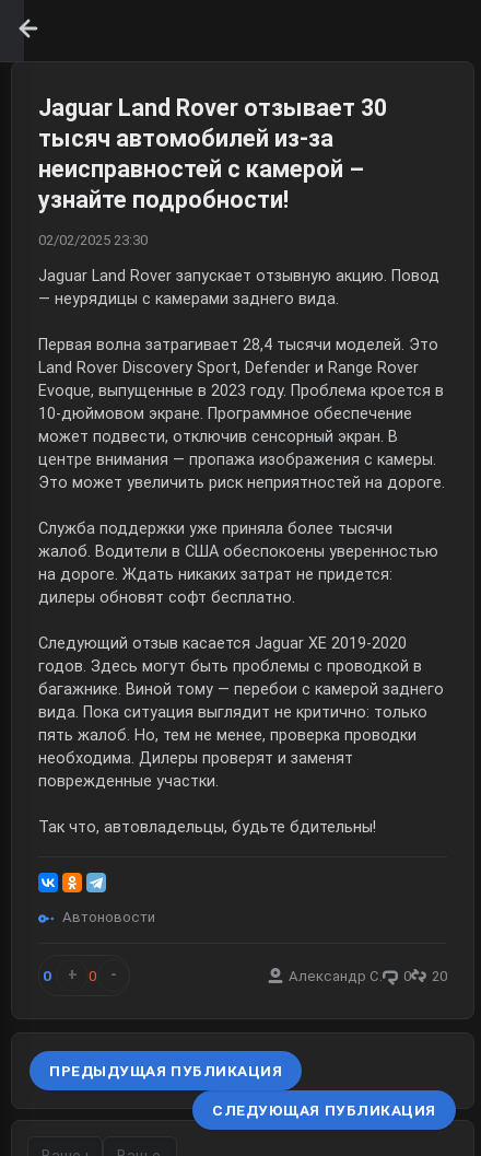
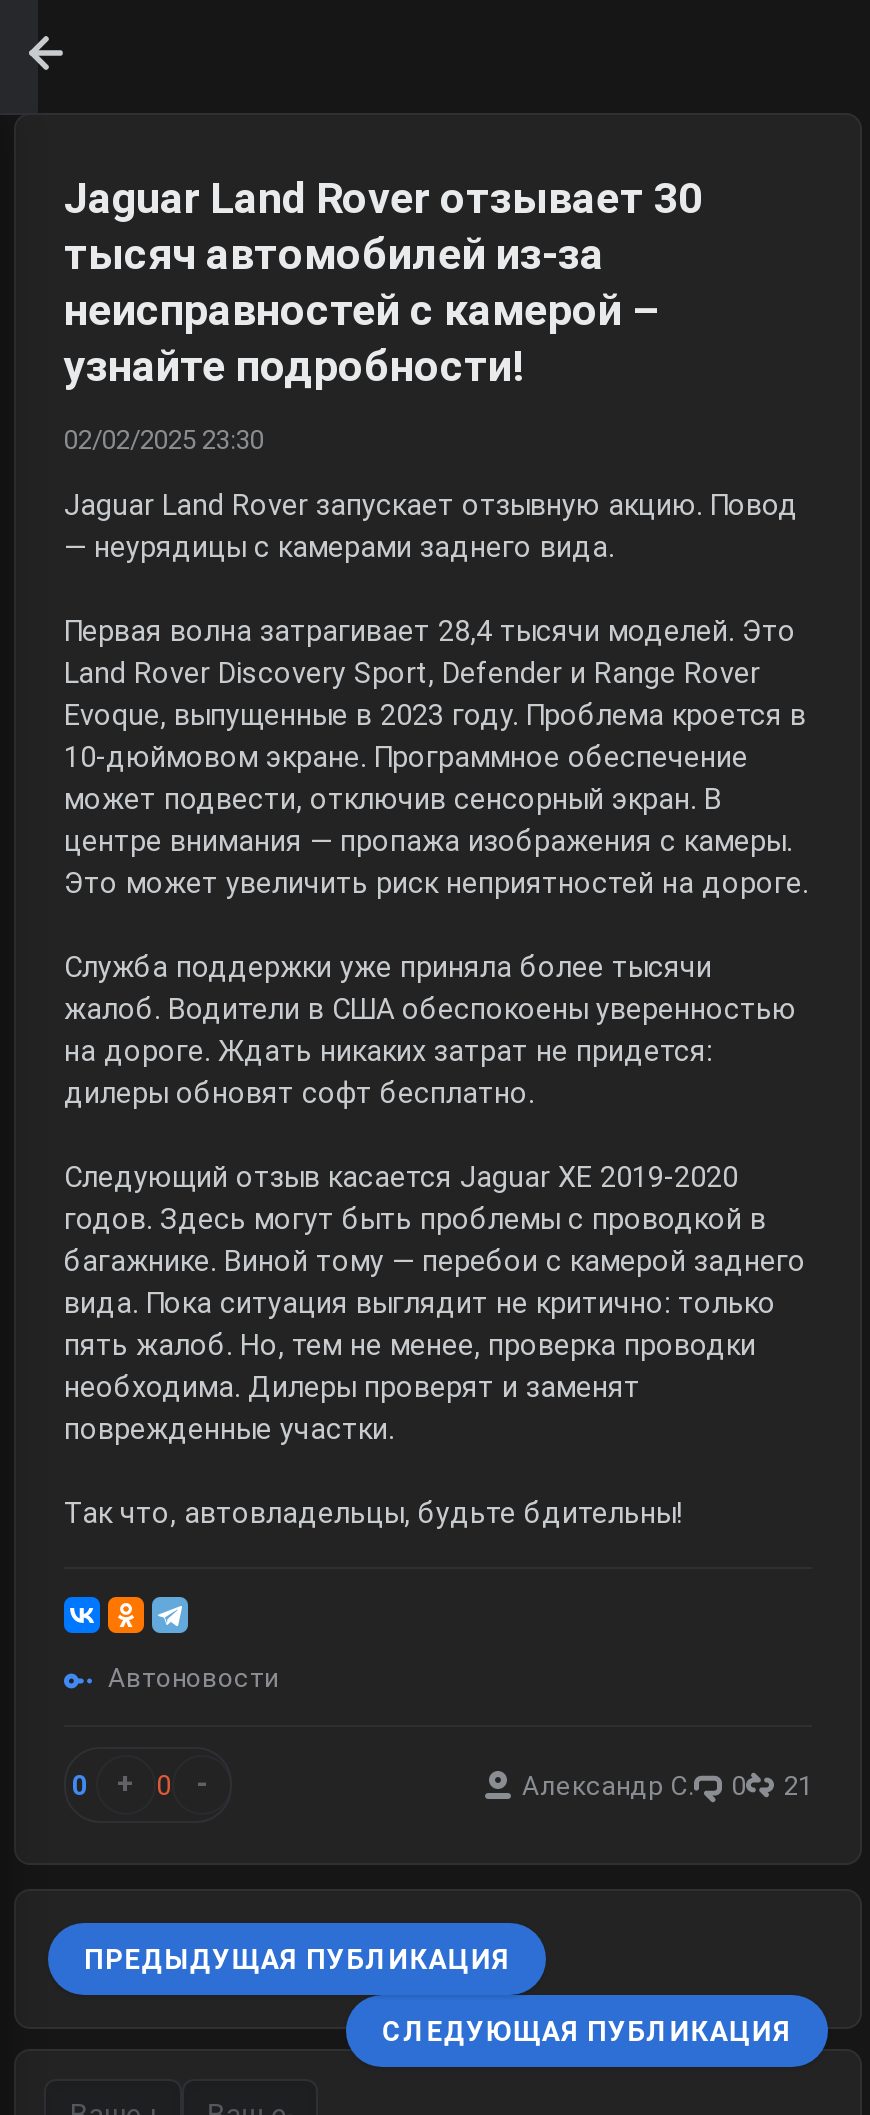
- Александр С. 0 20
+ Александр С. 0 21
